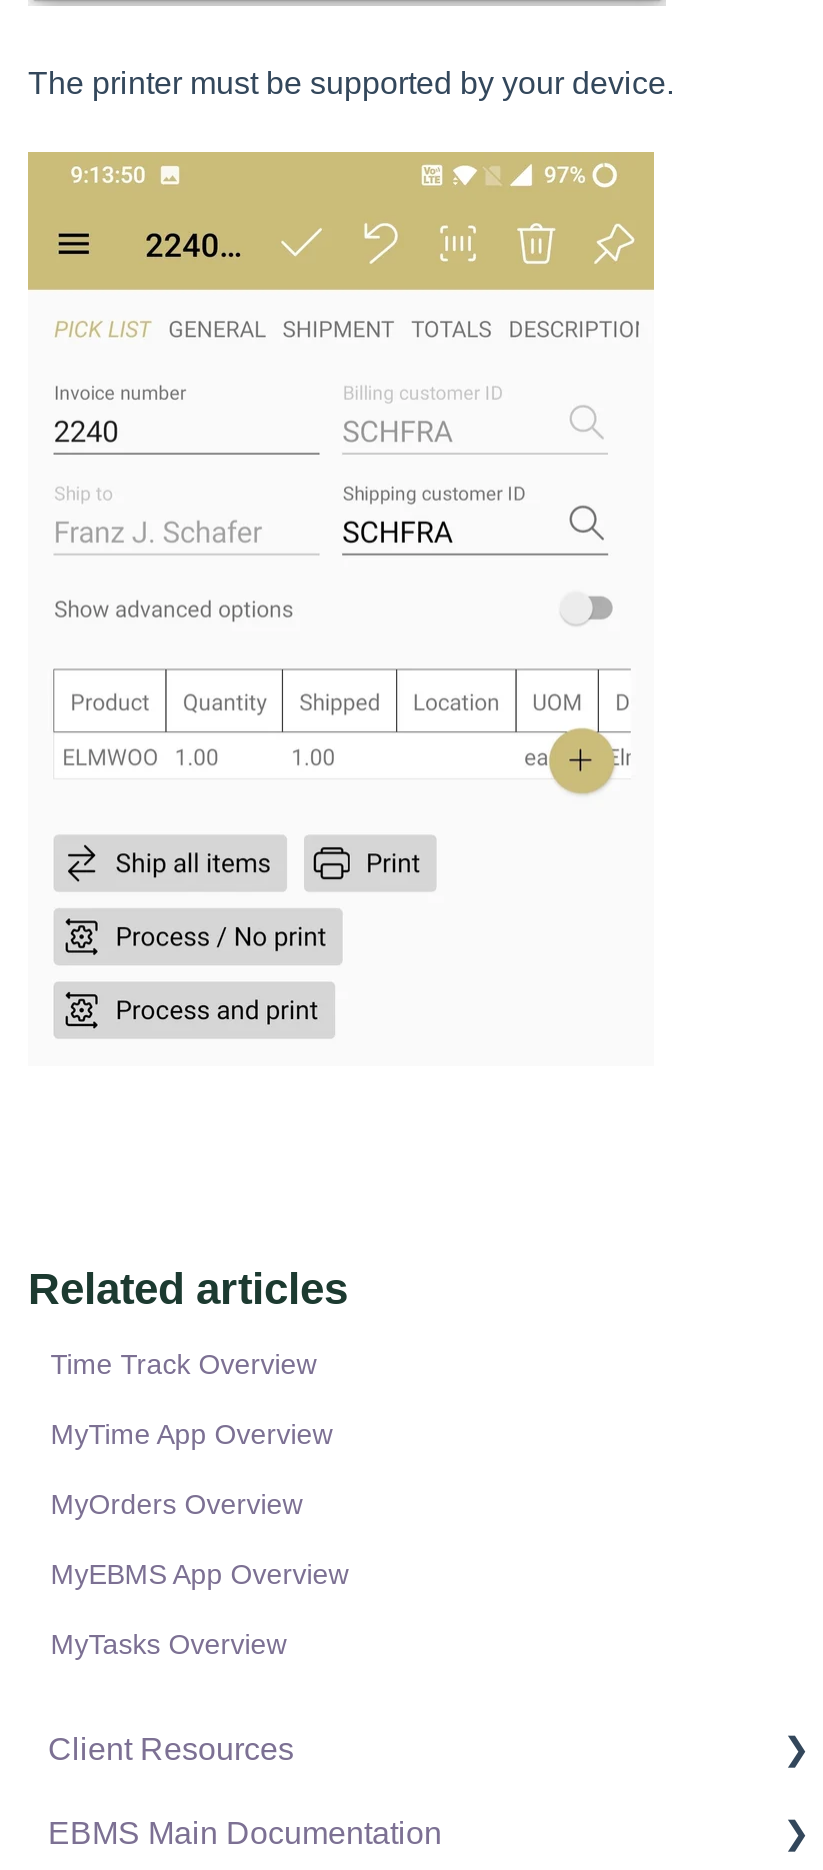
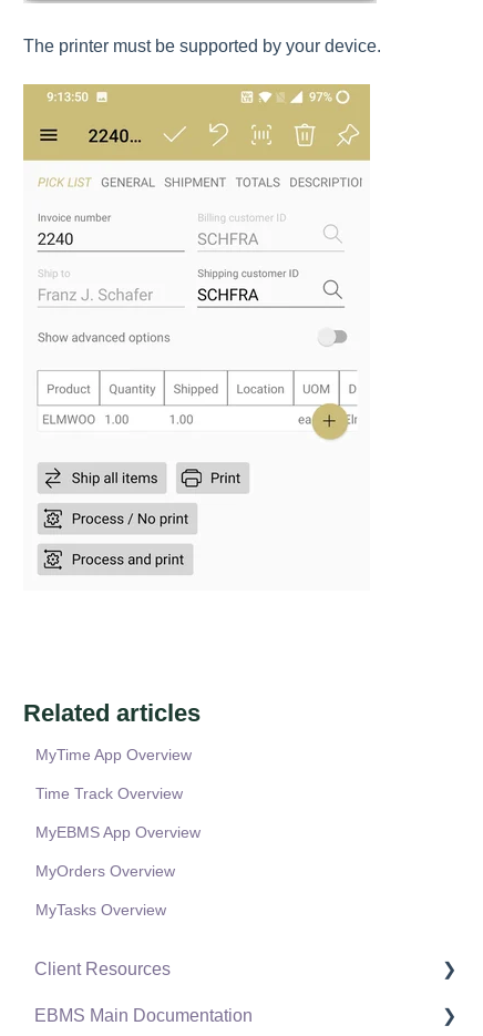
moved down: Time Track Overview

moved up: MyTime App Overview

moved down: MyOrders Overview

moved up: MyEBMS App Overview
